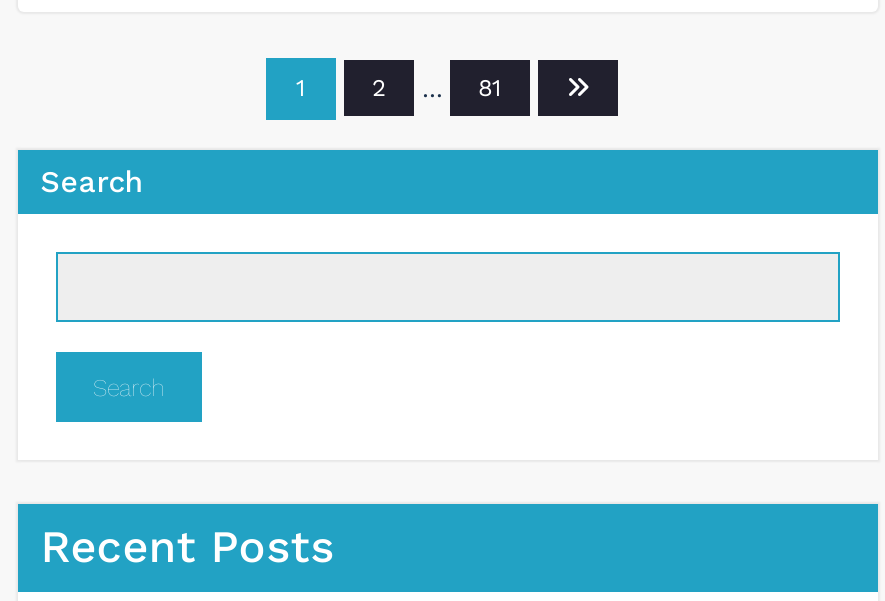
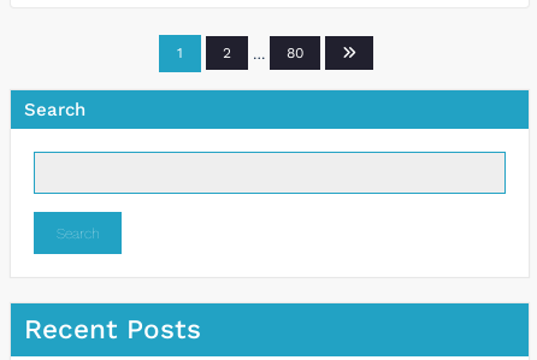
- 81
+ 80
